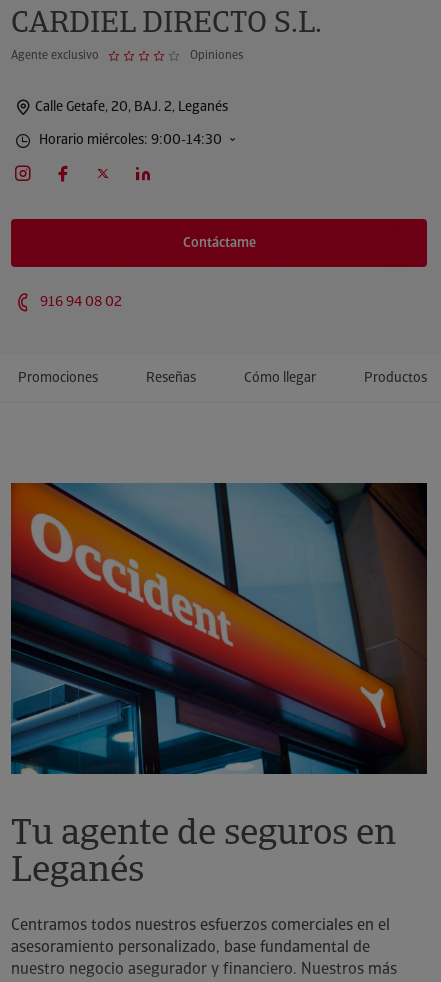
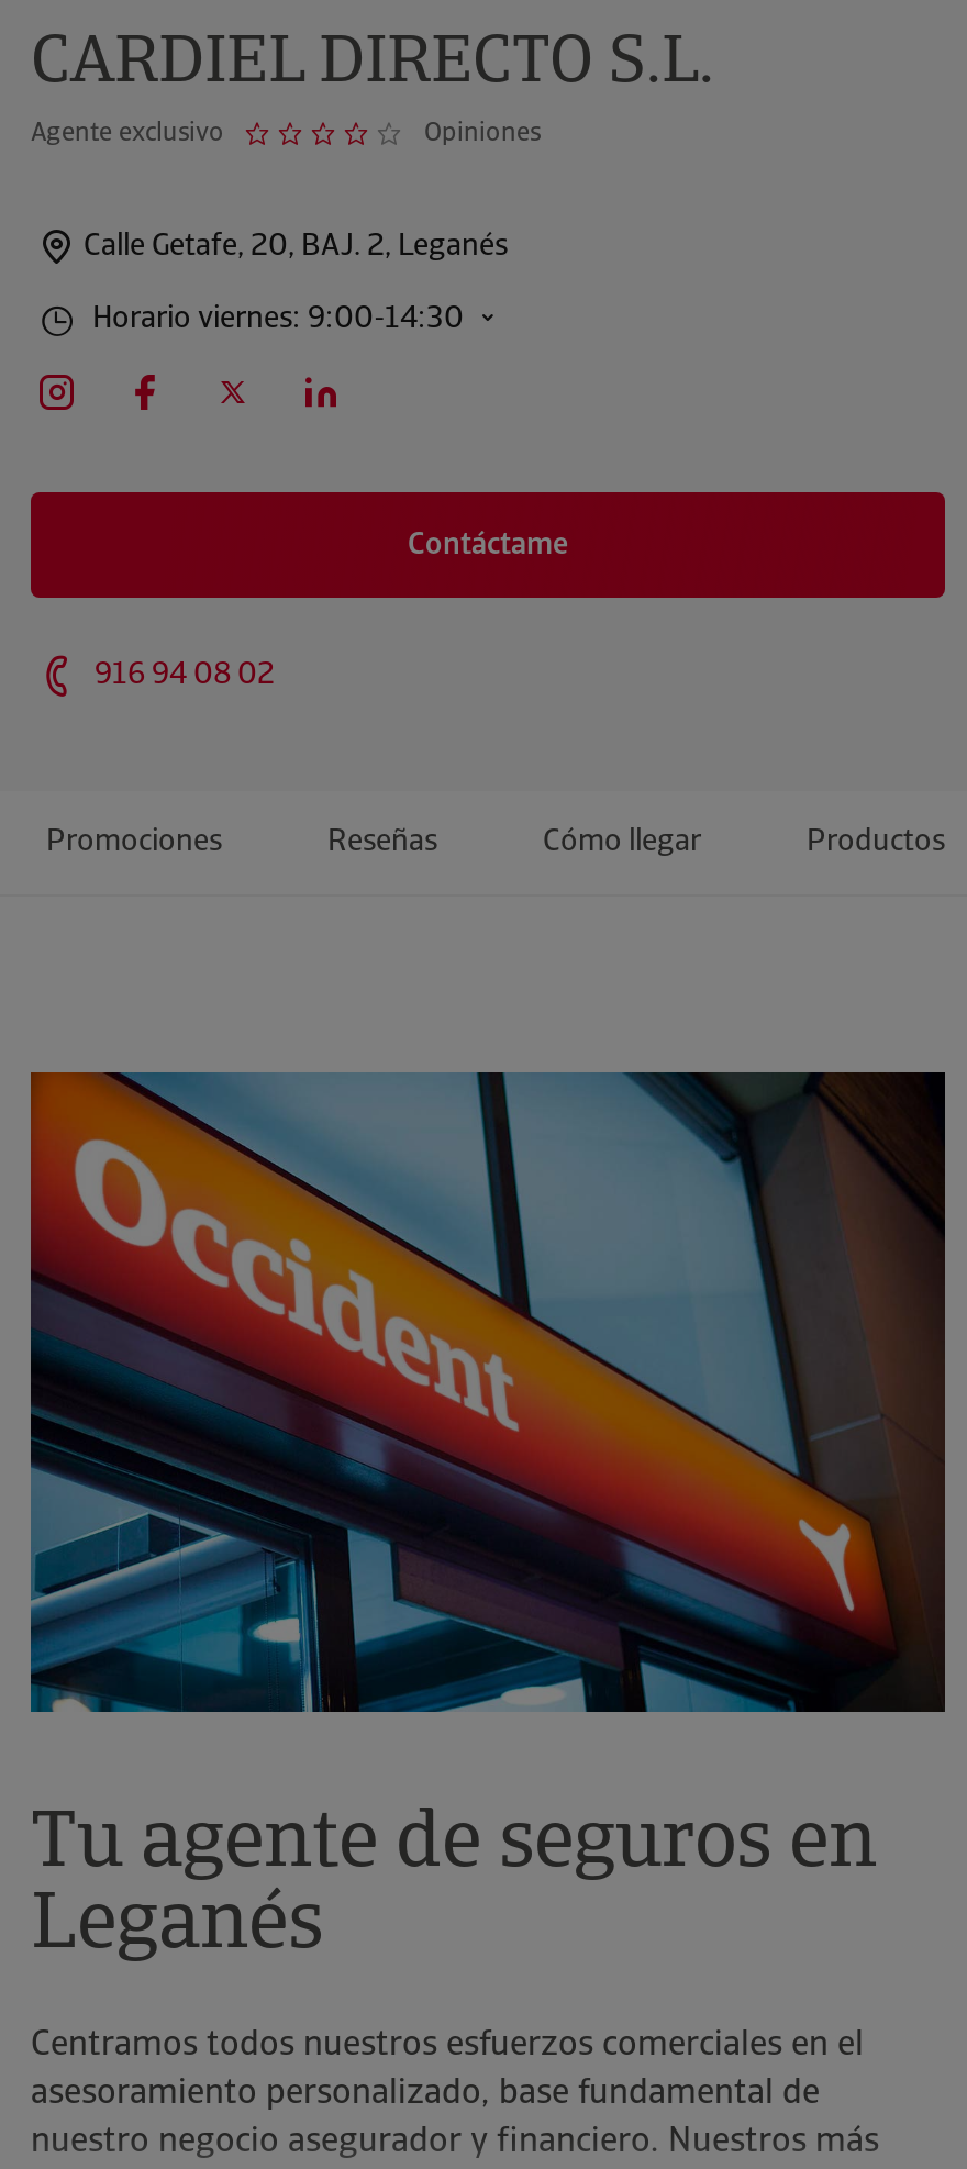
- Horario miércoles: 9:00-14:30
+ Horario viernes: 9:00-14:30
